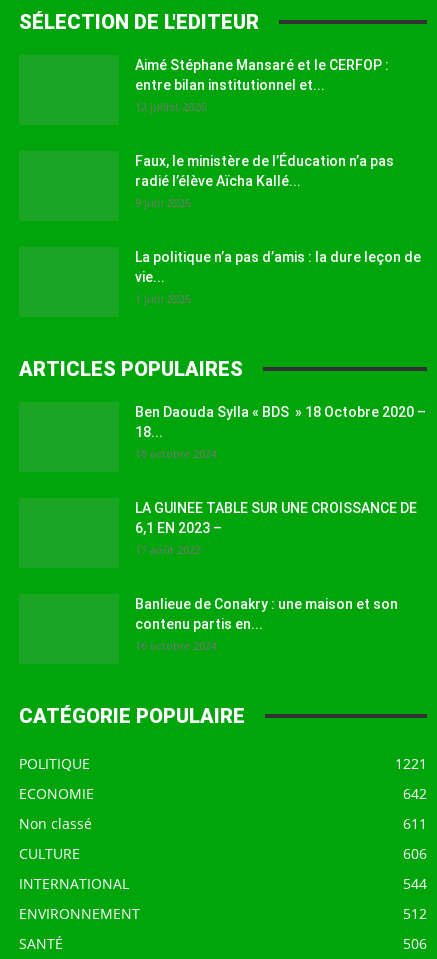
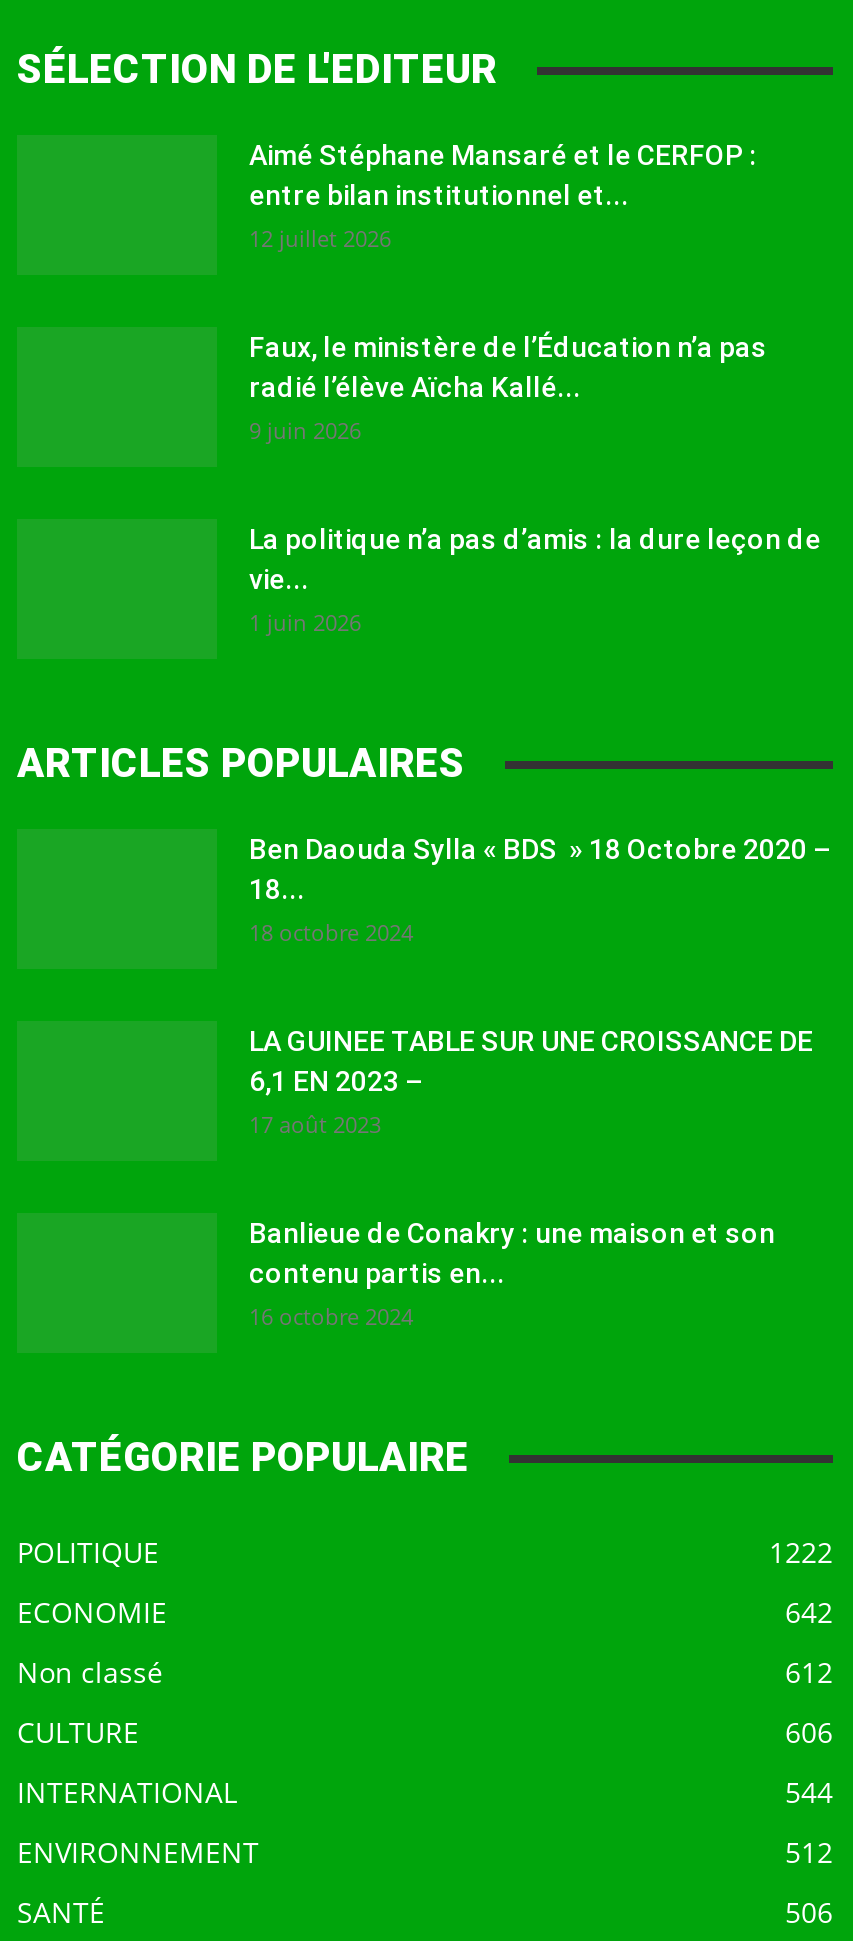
- 1221
+ 1222

- 611
+ 612
